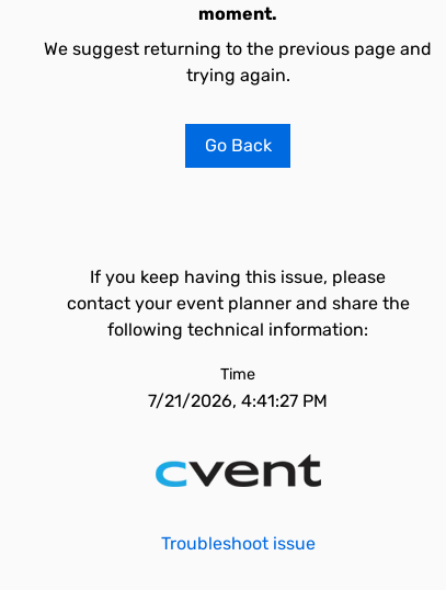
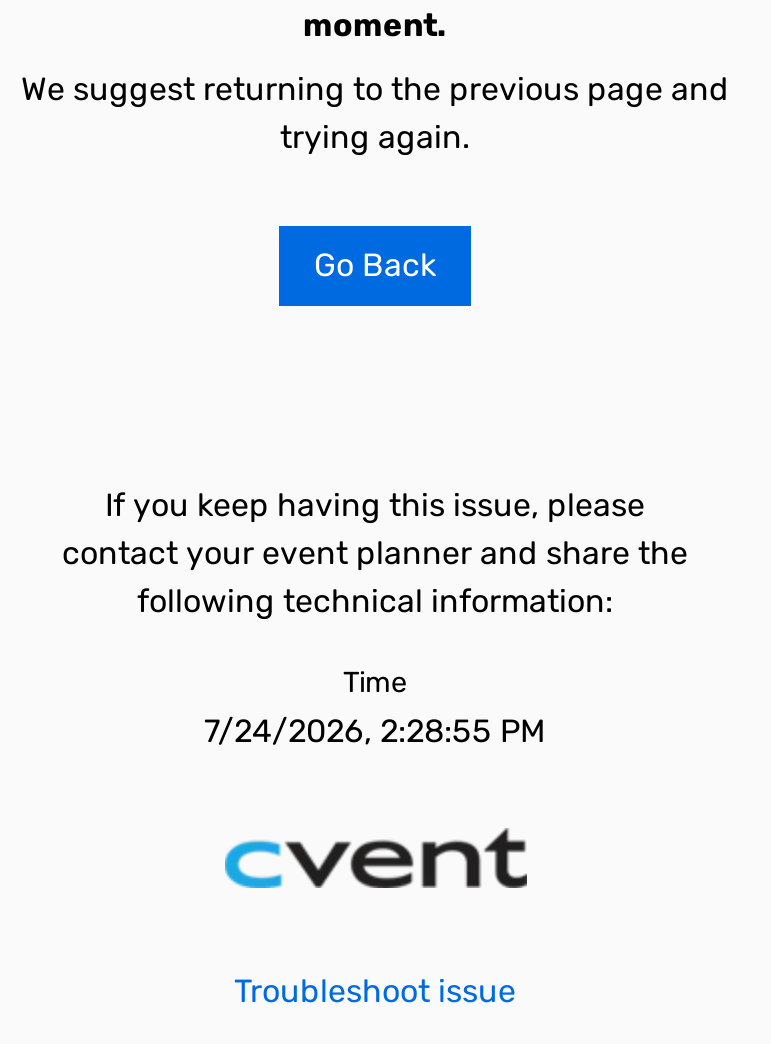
- 7/21/2026, 4:41:27 PM
+ 7/24/2026, 2:28:55 PM
